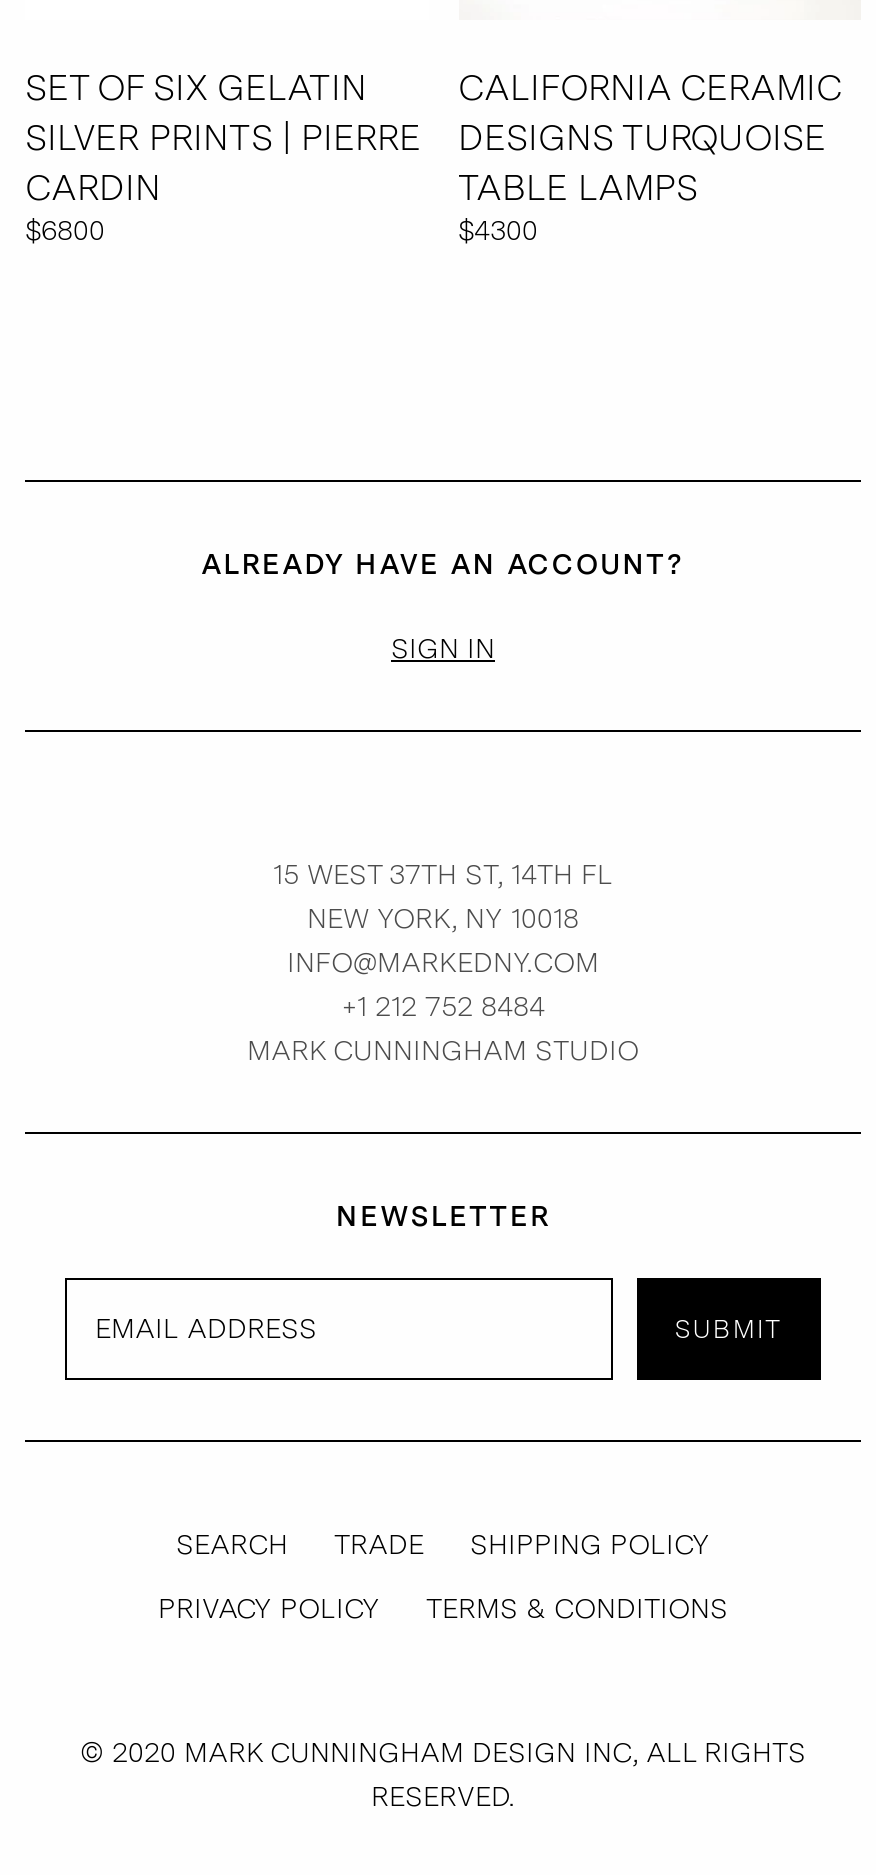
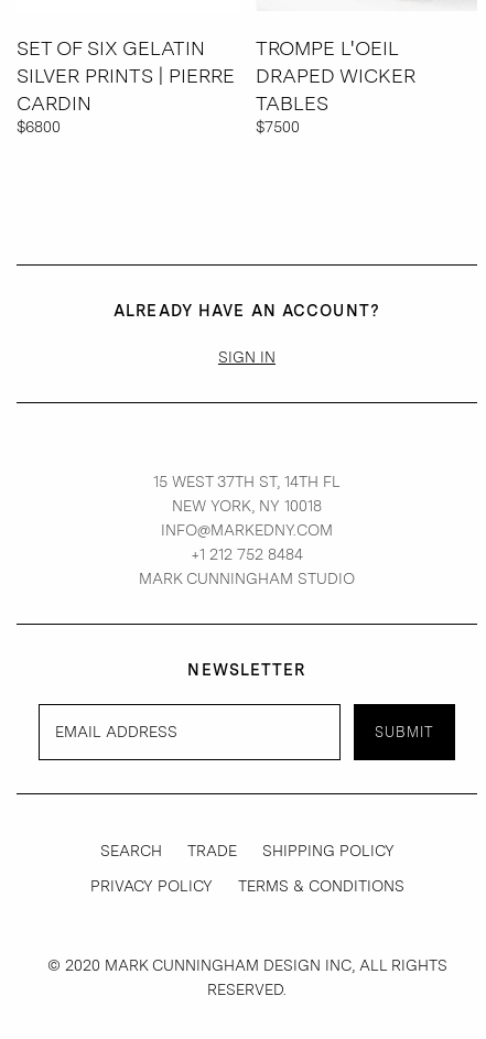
- CALIFORNIA CERAMIC
- DESIGNS TURQUOISE
- TABLE LAMPS
- $4300
+ TROMPE L'OEIL
+ DRAPED WICKER
+ TABLES
+ $7500
